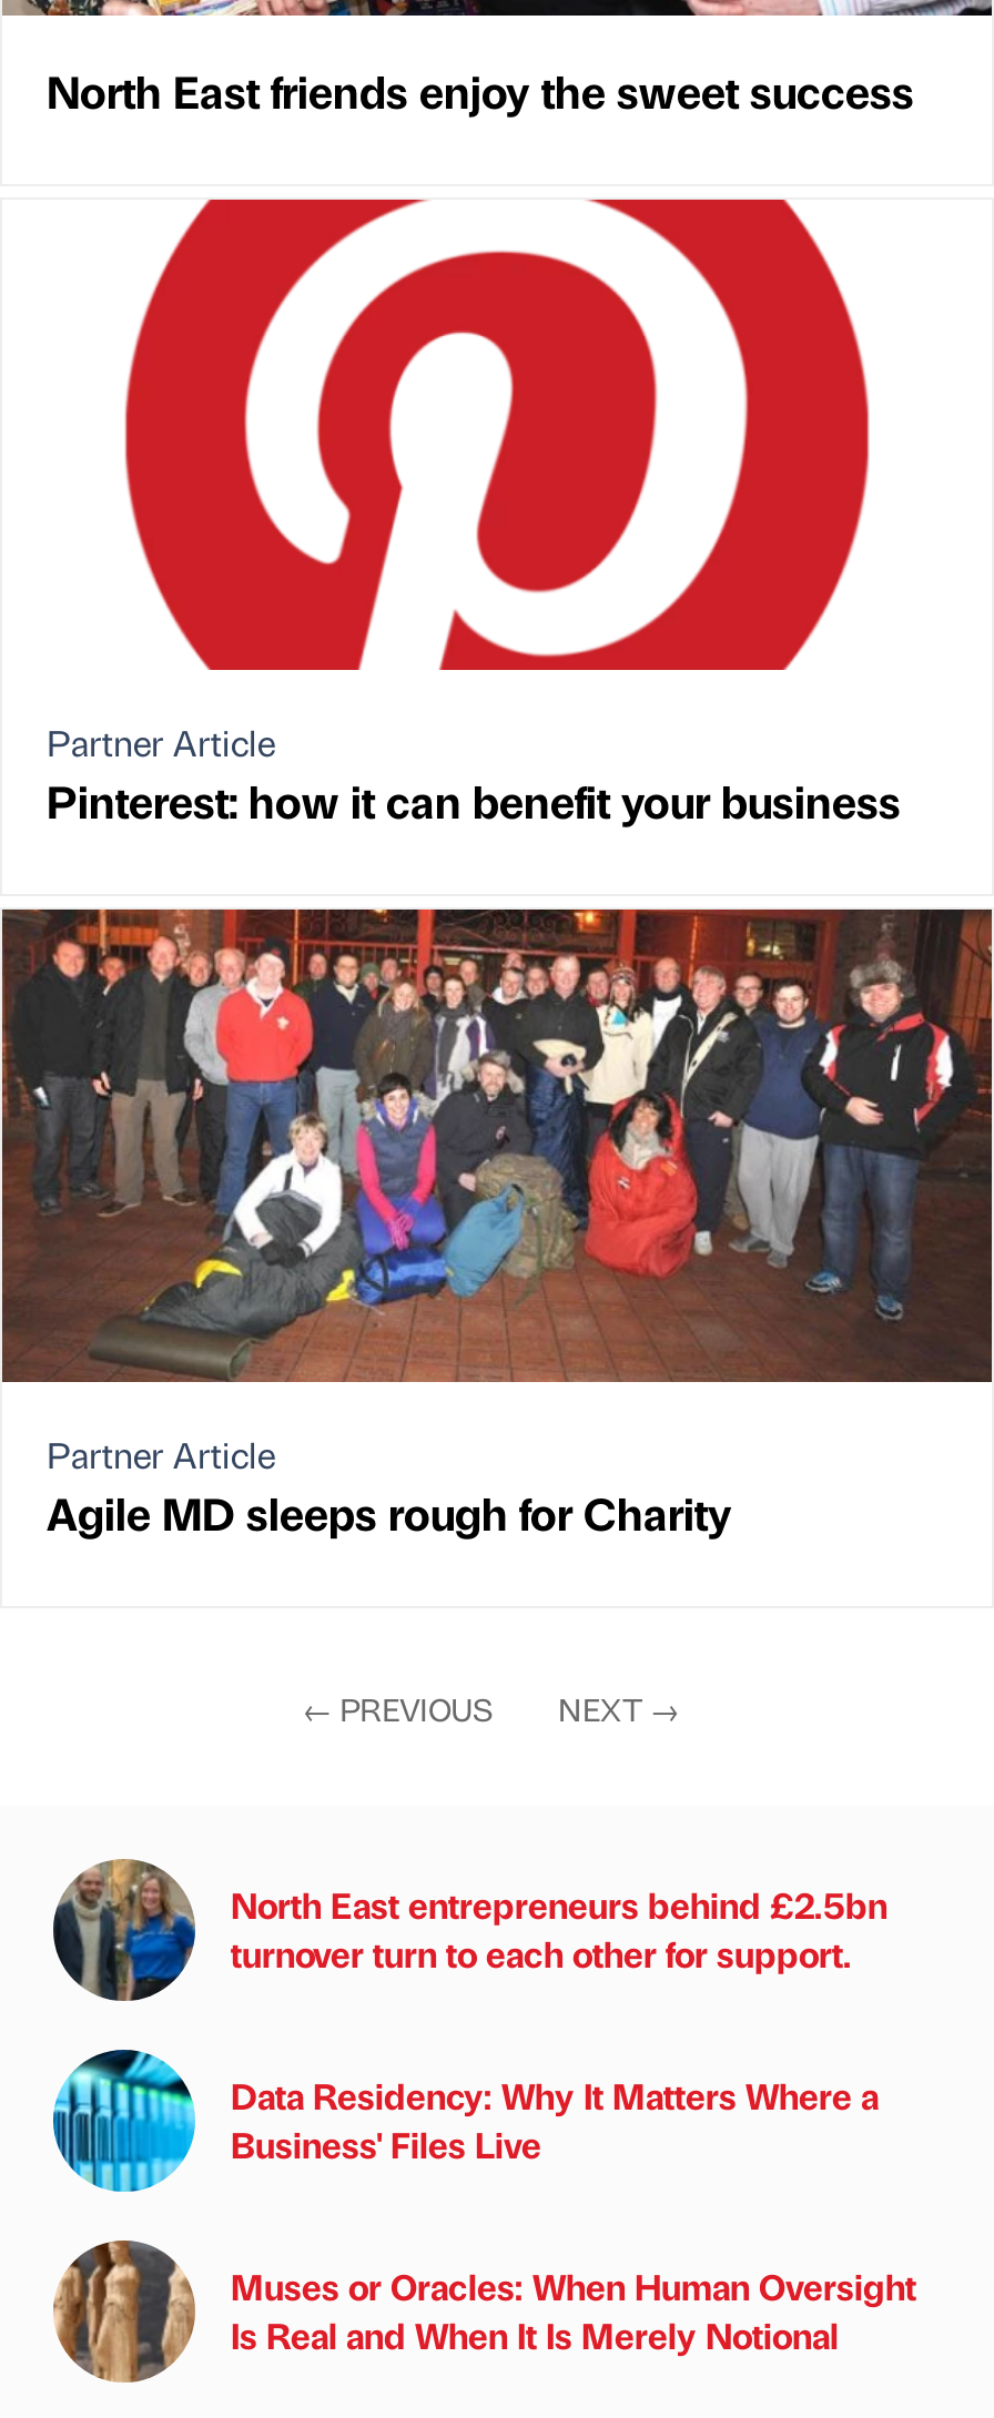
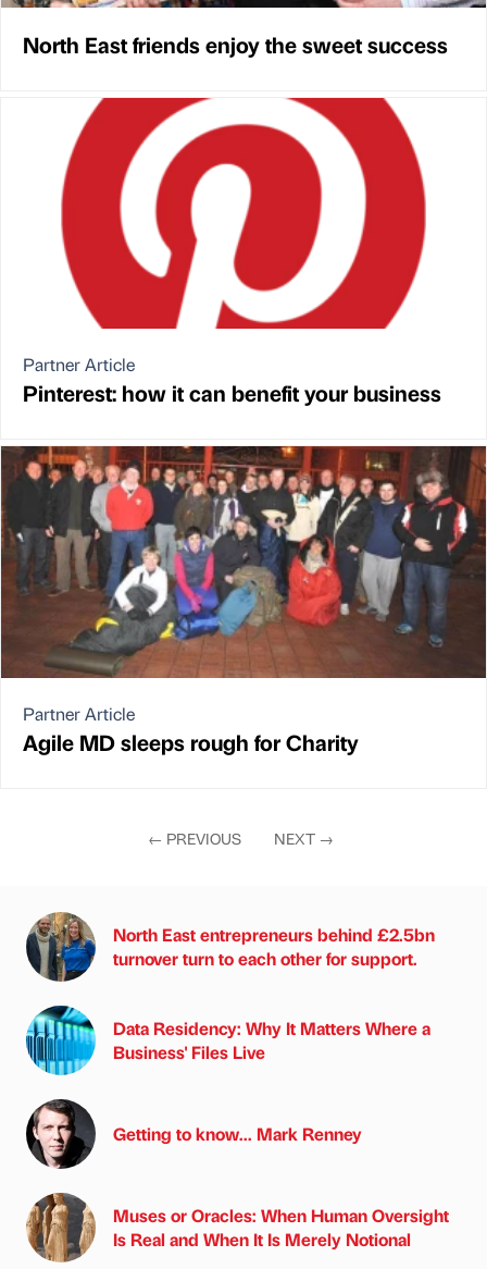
+ [image]
+ Getting to know... Mark Renney
